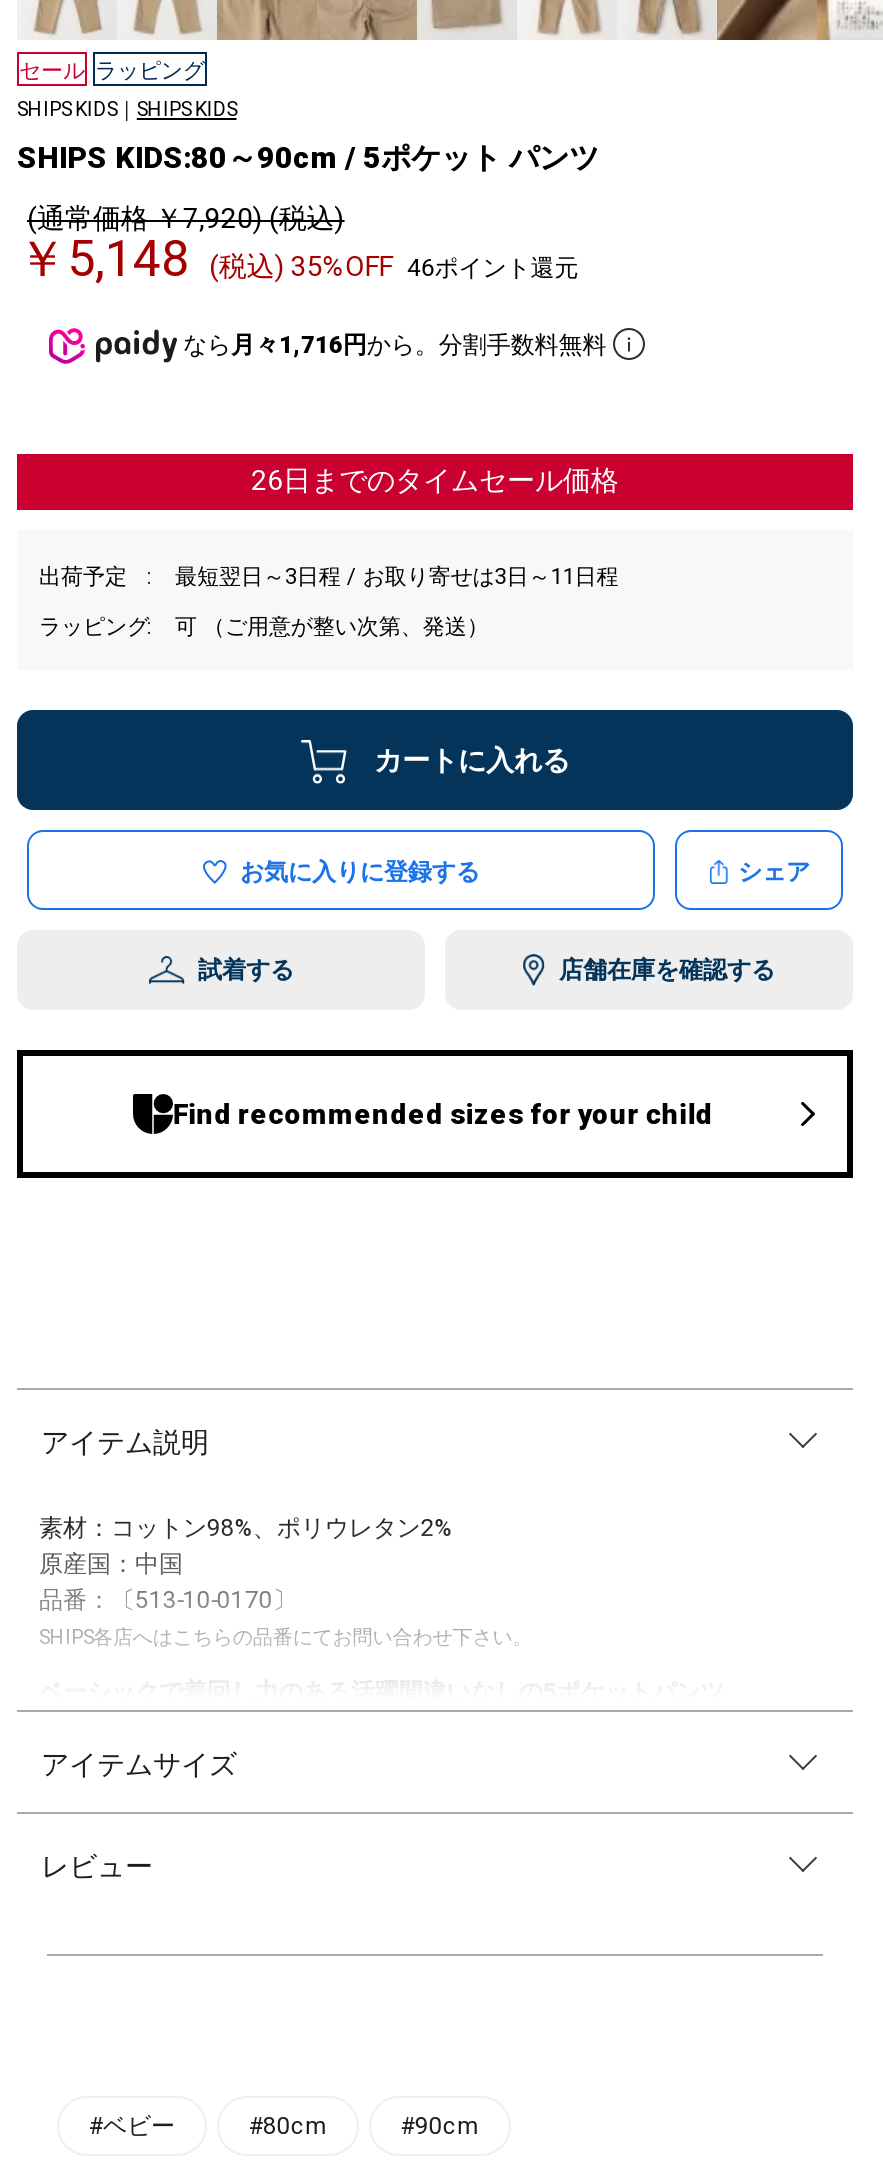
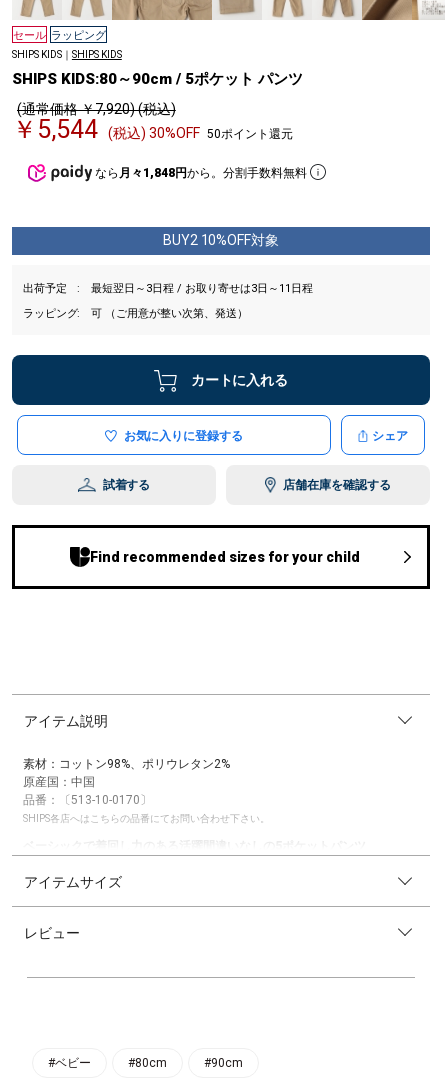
- ￥5,148
- (税込) 35%OFF 46ポイント還元
+ ￥5,544
+ (税込) 30%OFF 50ポイント還元

- なら月々1,716円から。分割手数料無料
+ なら月々1,848円から。分割手数料無料

- 26日までのタイムセール価格
+ BUY2 10%OFF対象
